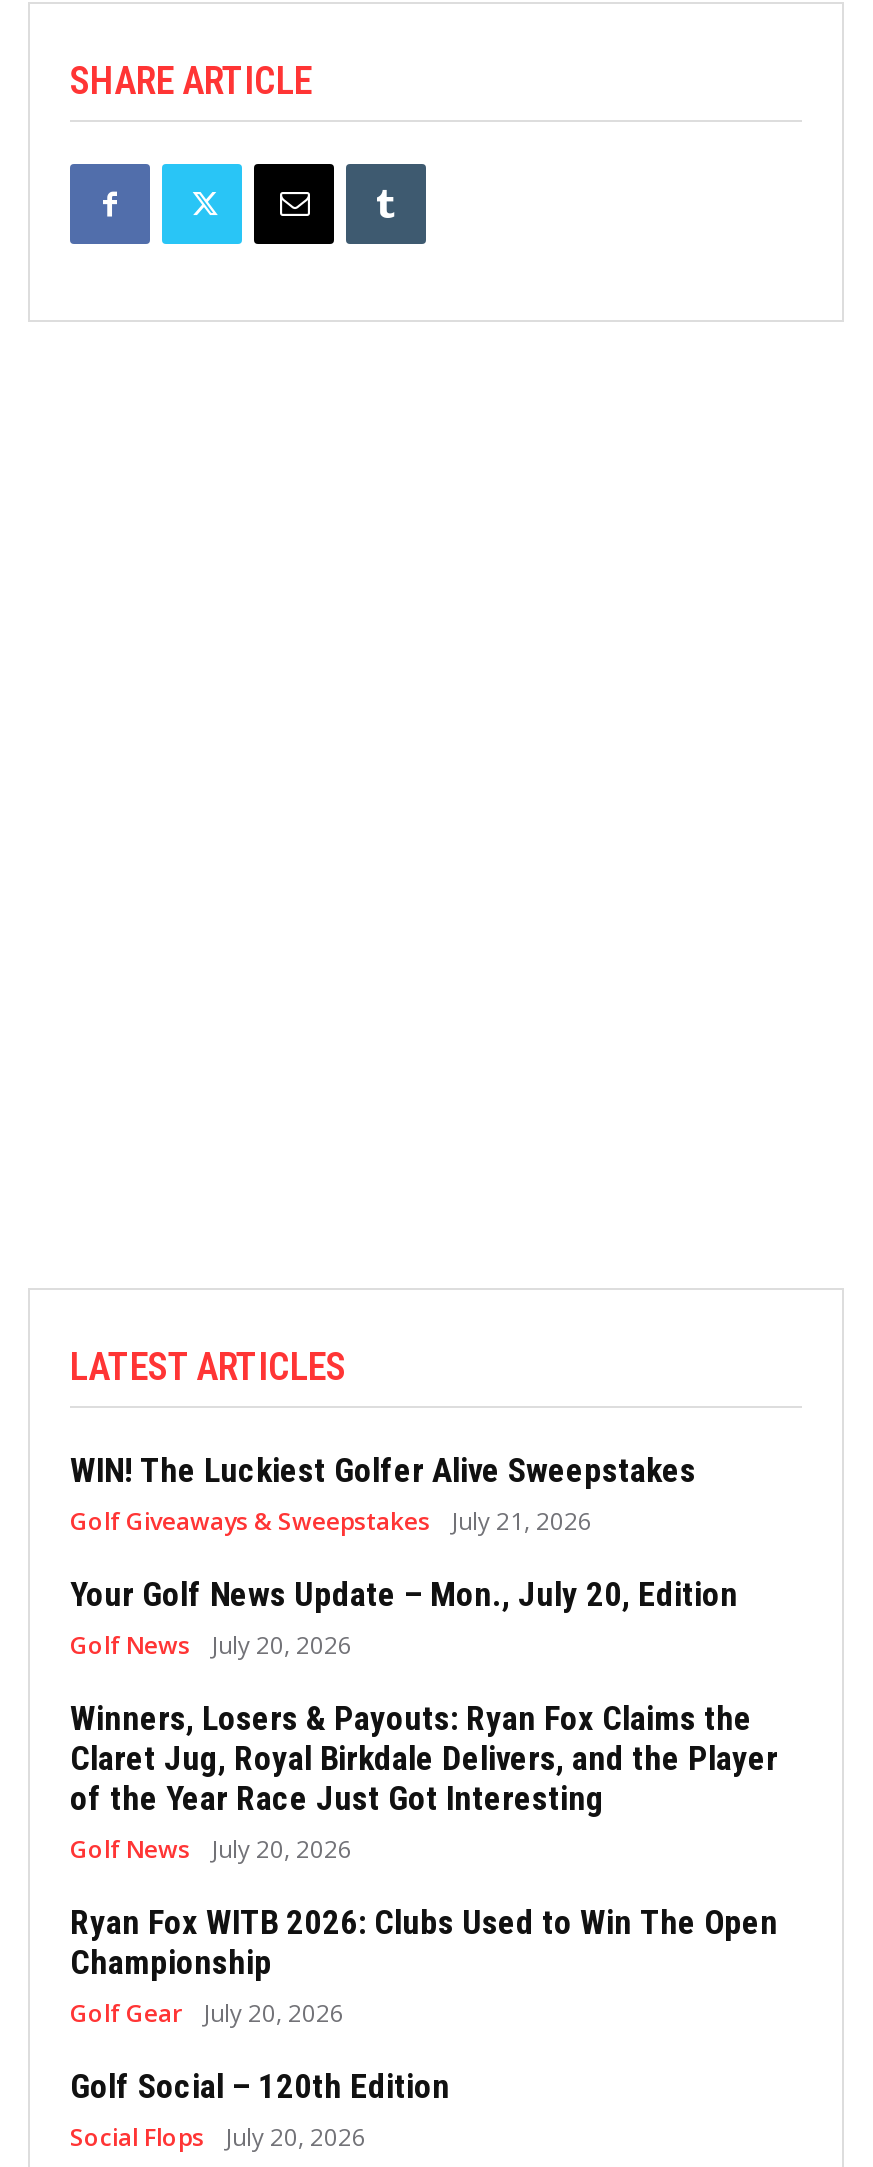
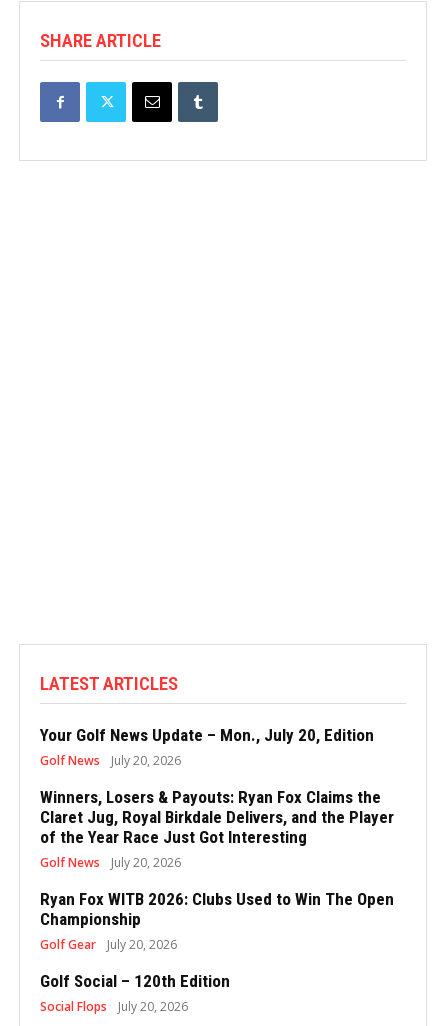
- WIN! The Luckiest Golfer Alive Sweepstakes
- Golf Giveaways & Sweepstakes
- July 21, 2026
